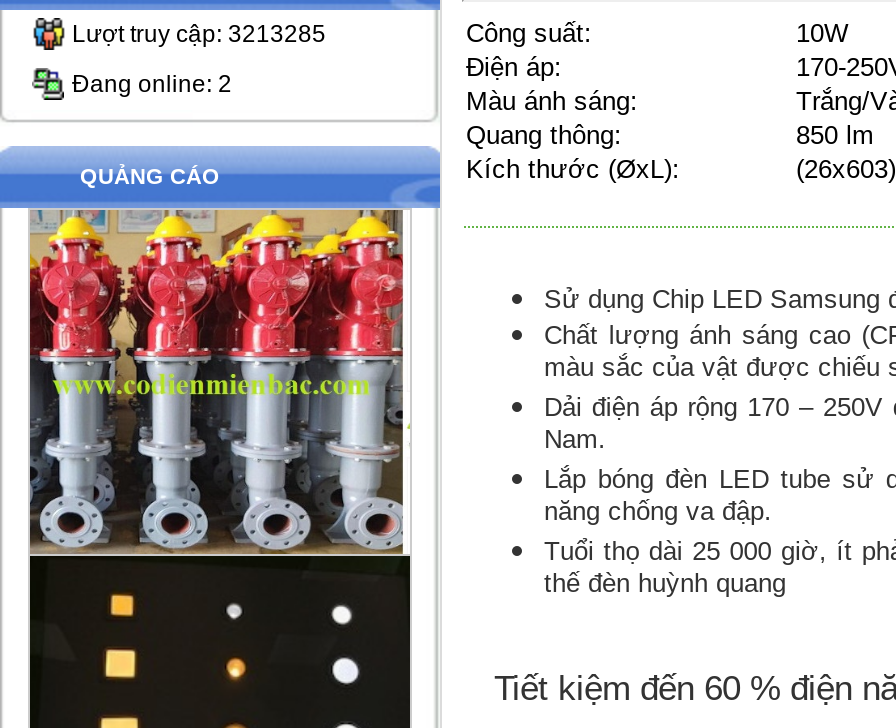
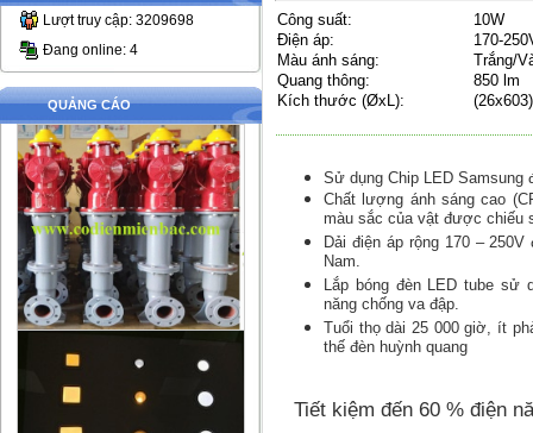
- Lượt truy cập: 3213285
+ Lượt truy cập: 3209698

- Đang online: 2
+ Đang online: 4
